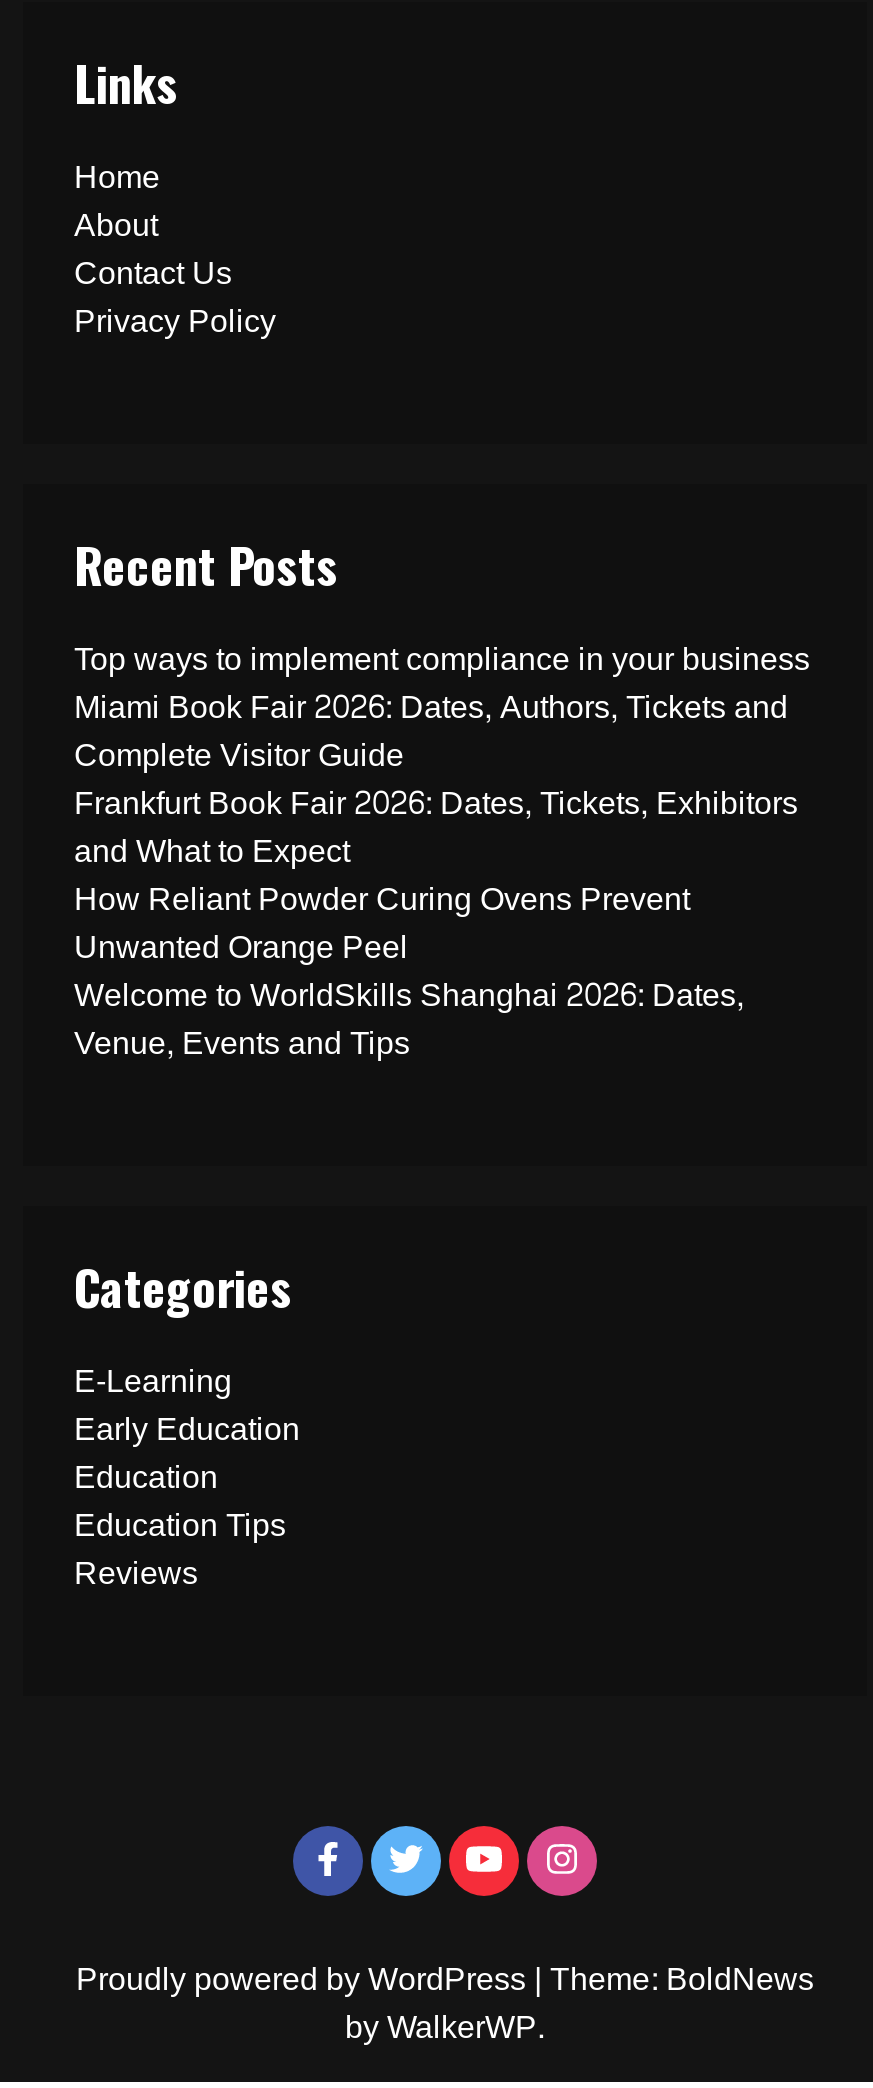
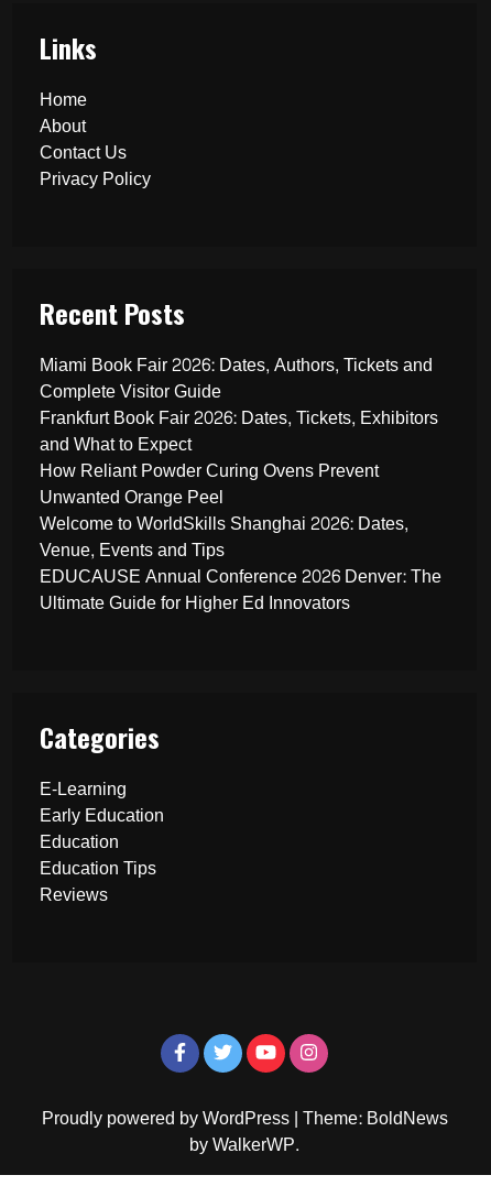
- Top ways to implement compliance in your business

moved up: Miami Book Fair 2026: Dates, Authors, Tickets and | Complete Visitor Guide | Frankfurt Book Fair 2026: Dates, Tickets, Exhibitors | and What to Expect | How Reliant Powder Curing Ovens Prevent | Unwanted Orange Peel | Welcome to WorldSkills Shanghai 2026: Dates, | Venue, Events and Tips

+ EDUCAUSE Annual Conference 2026 Denver: The
+ Ultimate Guide for Higher Ed Innovators
